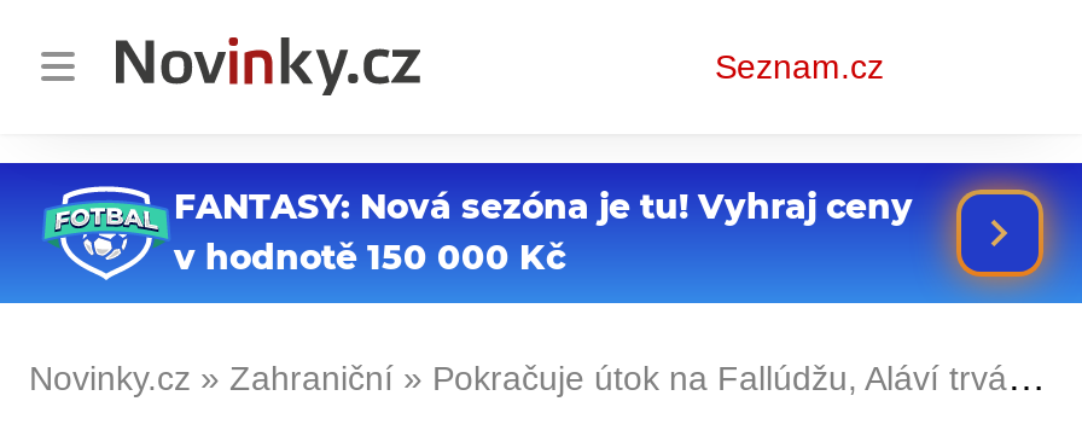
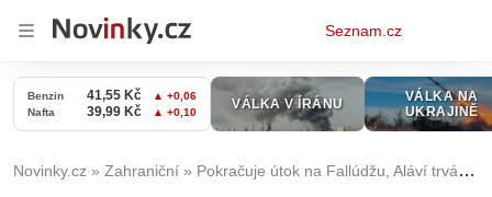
- [image]
+ [image]
